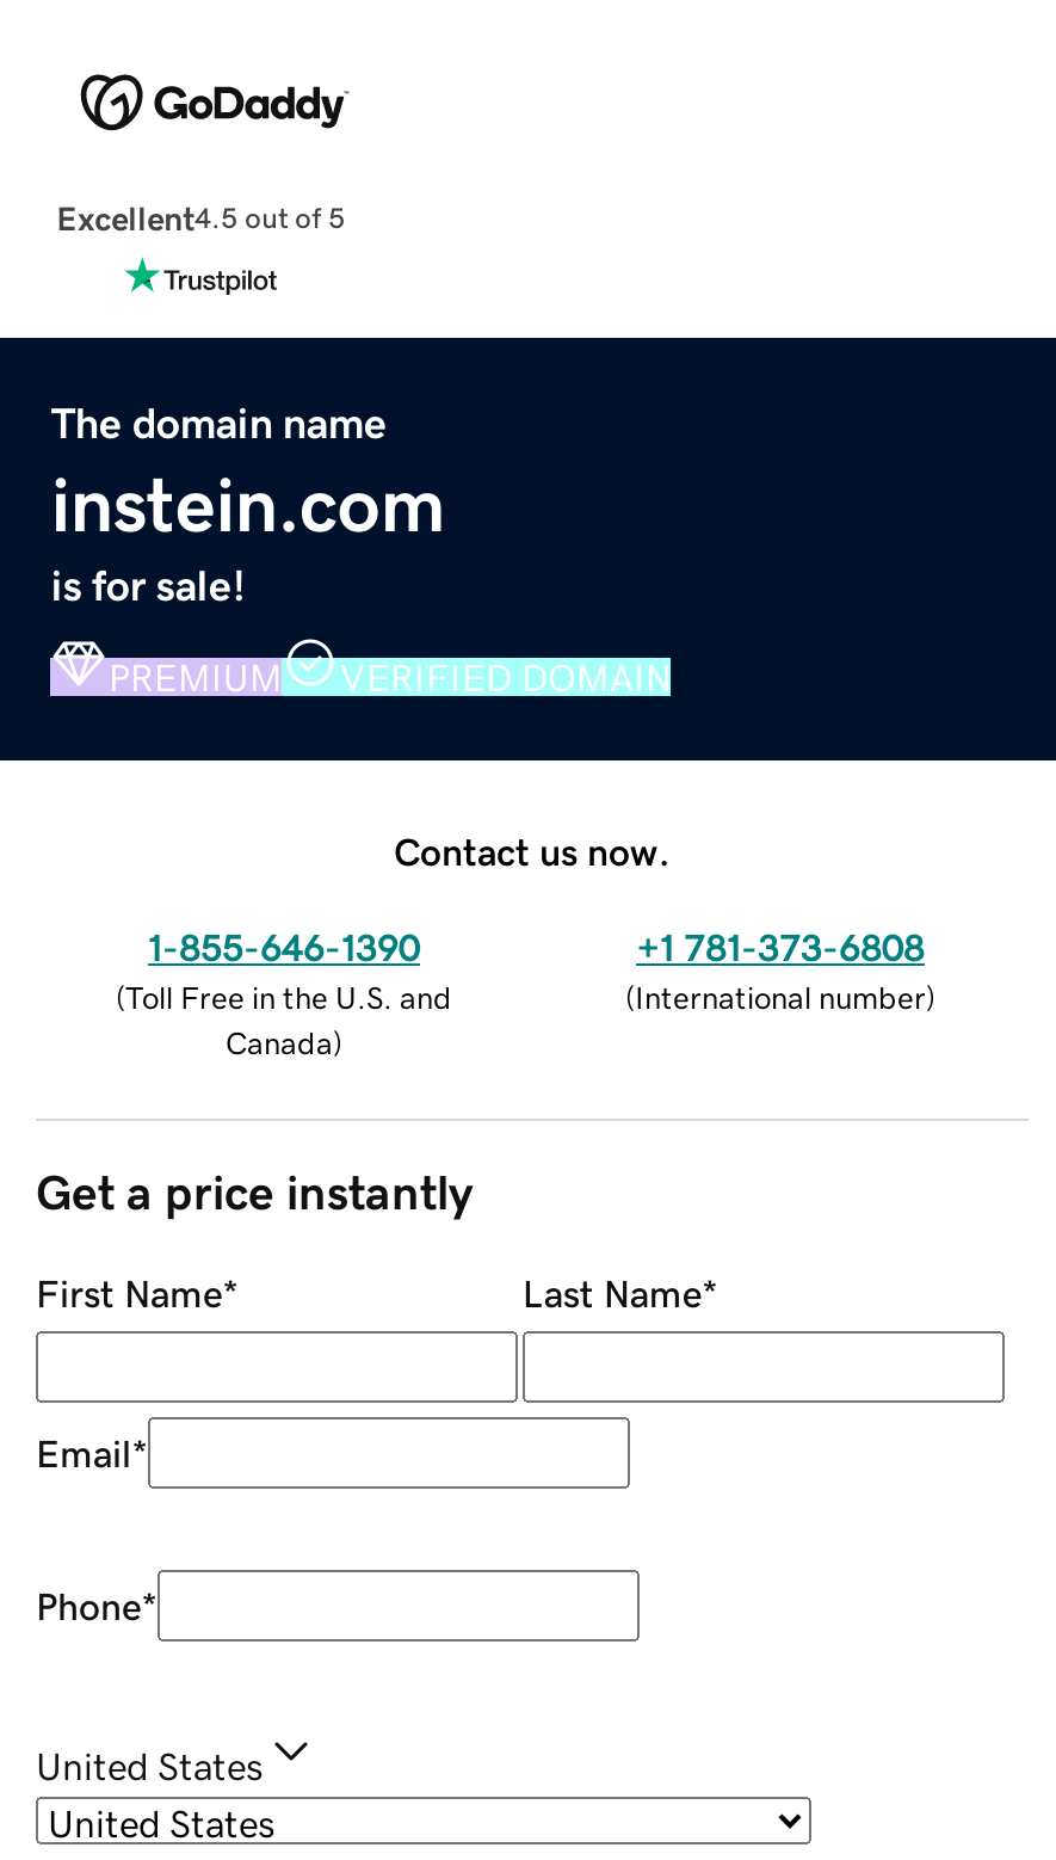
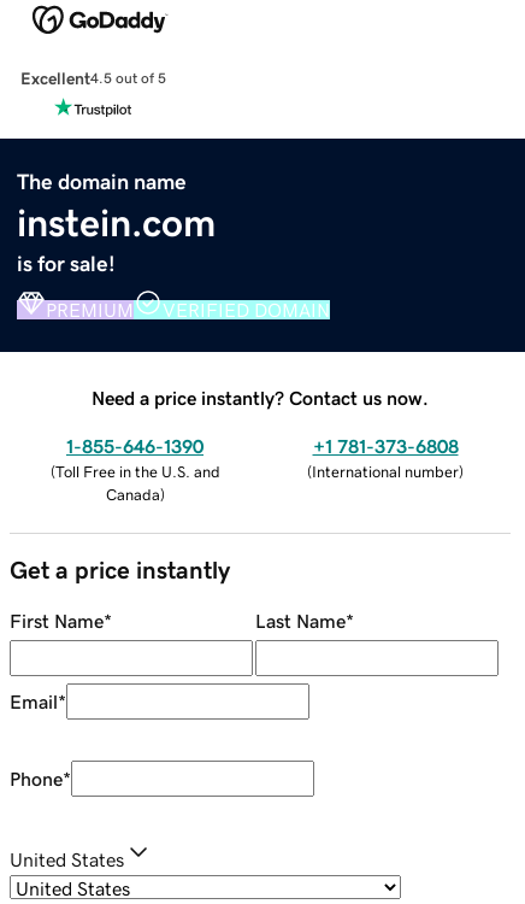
- Contact us now.
+ Need a price instantly? Contact us now.
